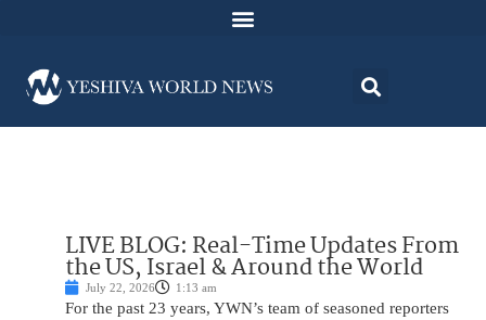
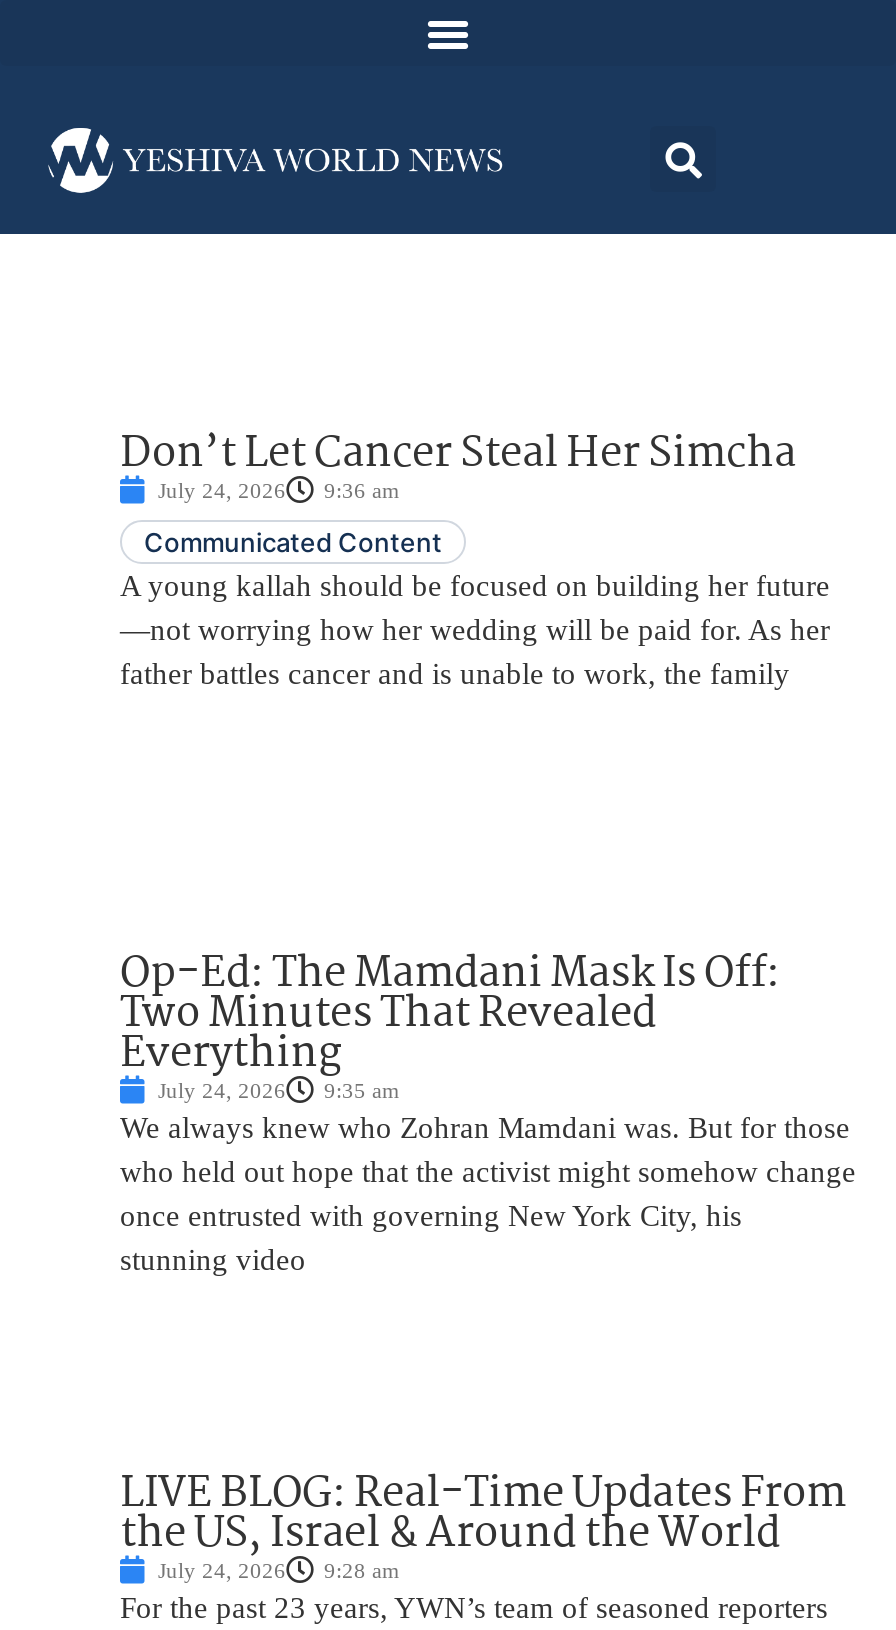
+ Don’t Let Cancer Steal Her Simcha
+ July 24, 2026
+ 9:36 am
+ Communicated Content
+ A young kallah should be focused on building her future
+ —not worrying how her wedding will be paid for. As her
+ father battles cancer and is unable to work, the family

+ Op-Ed: The Mamdani Mask Is Off:
+ Two Minutes That Revealed
+ Everything
+ July 24, 2026
+ 9:35 am
+ We always knew who Zohran Mamdani was. But for those
+ who held out hope that the activist might somehow change
+ once entrusted with governing New York City, his
+ stunning video

- July 22, 2026
+ July 24, 2026

- 1:13 am
+ 9:28 am
